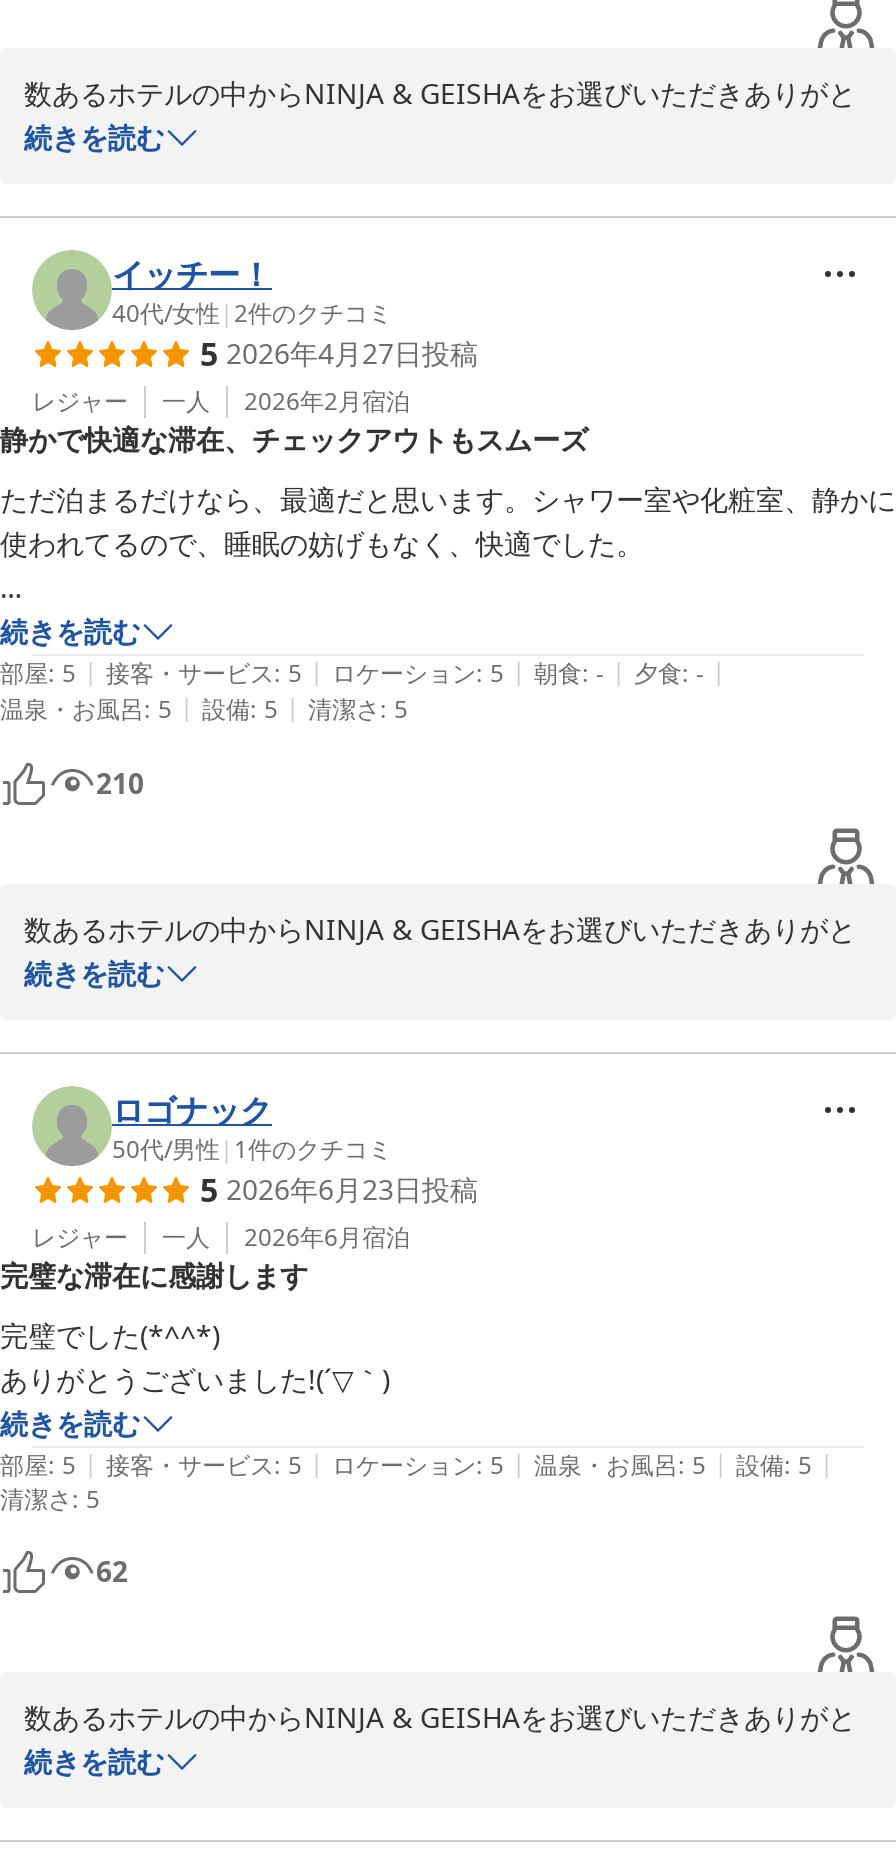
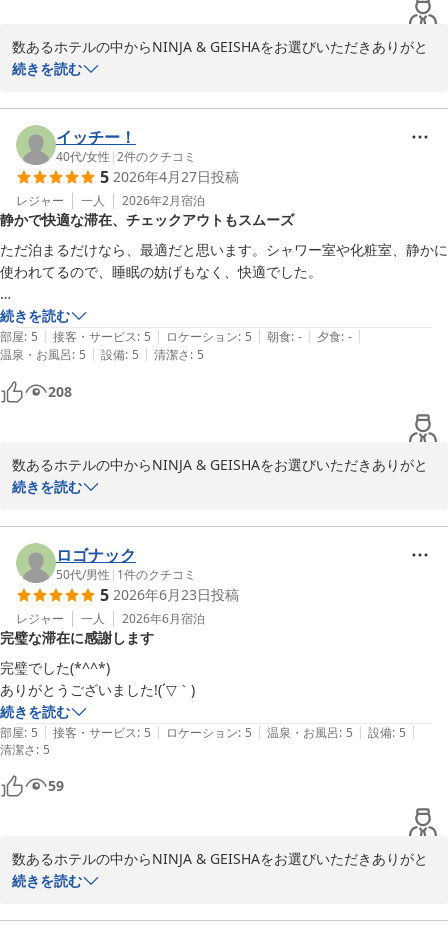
- 210
+ 208

- 62
+ 59
